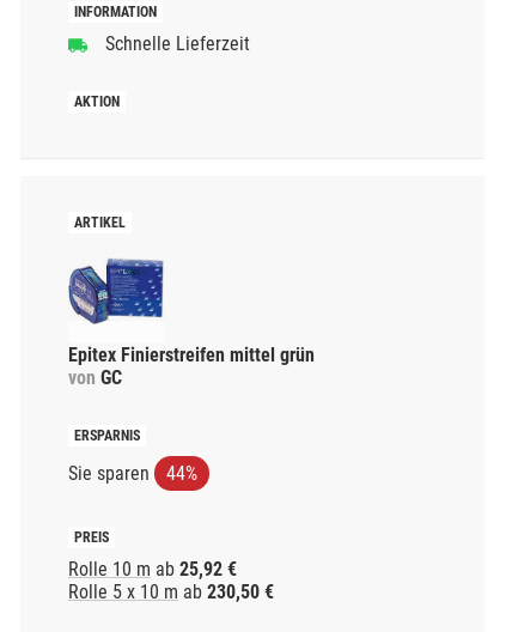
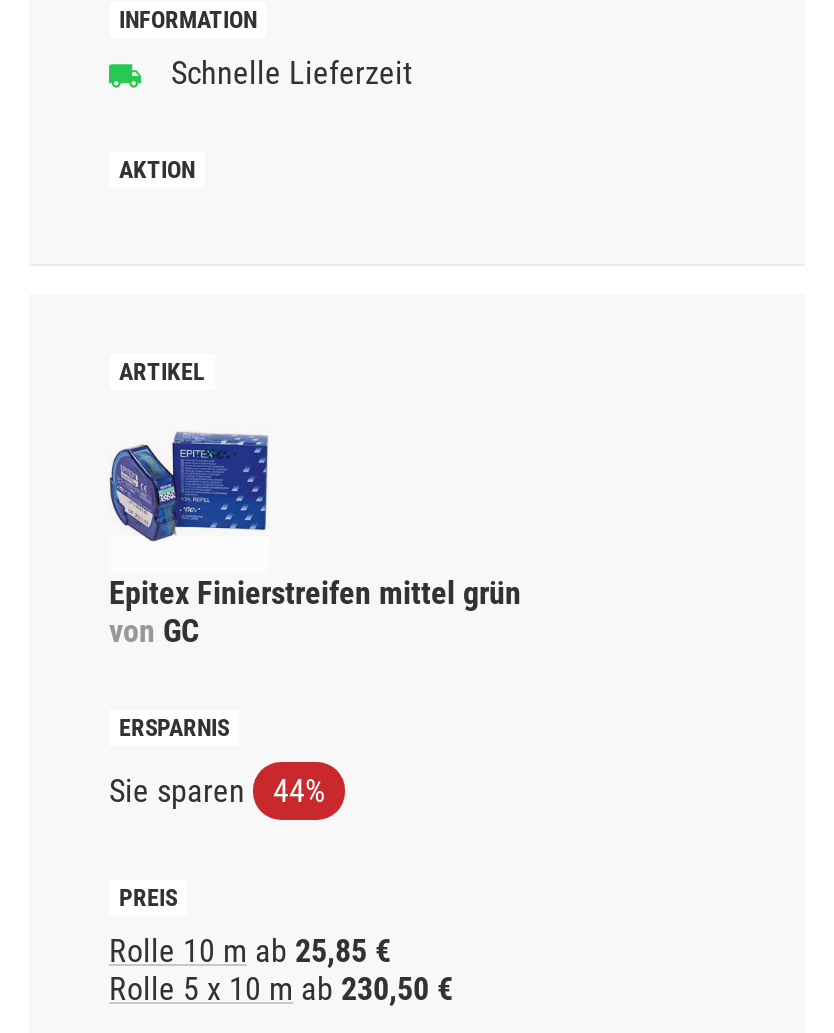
- Rolle 10 m ab 25,92 €
+ Rolle 10 m ab 25,85 €
